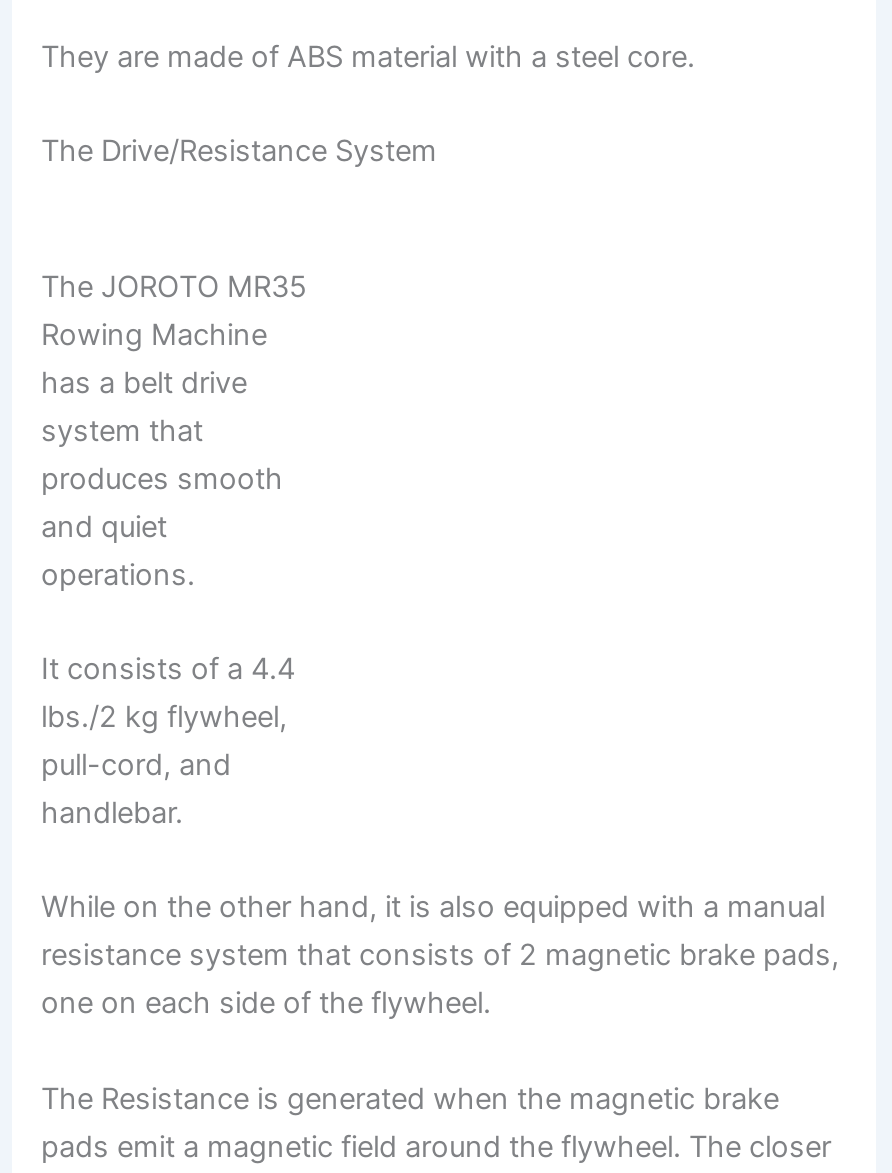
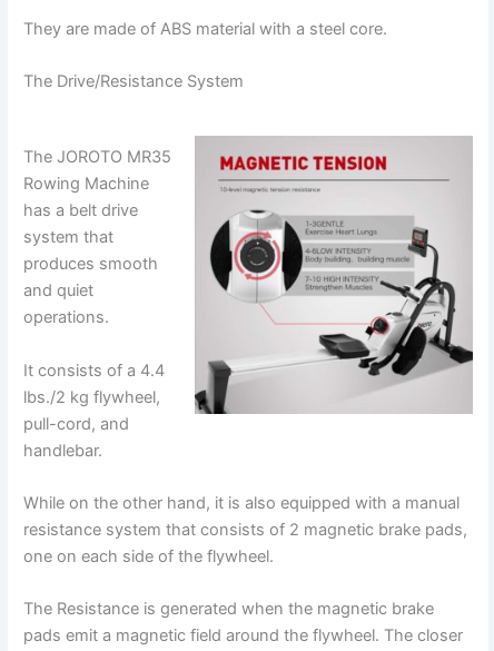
+ [image]
